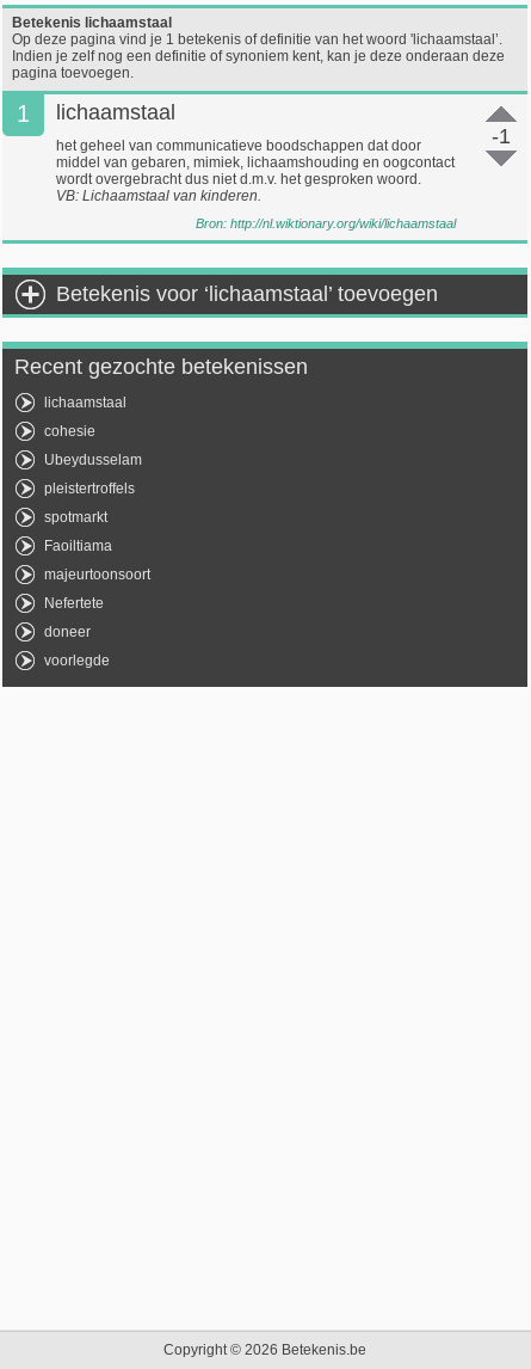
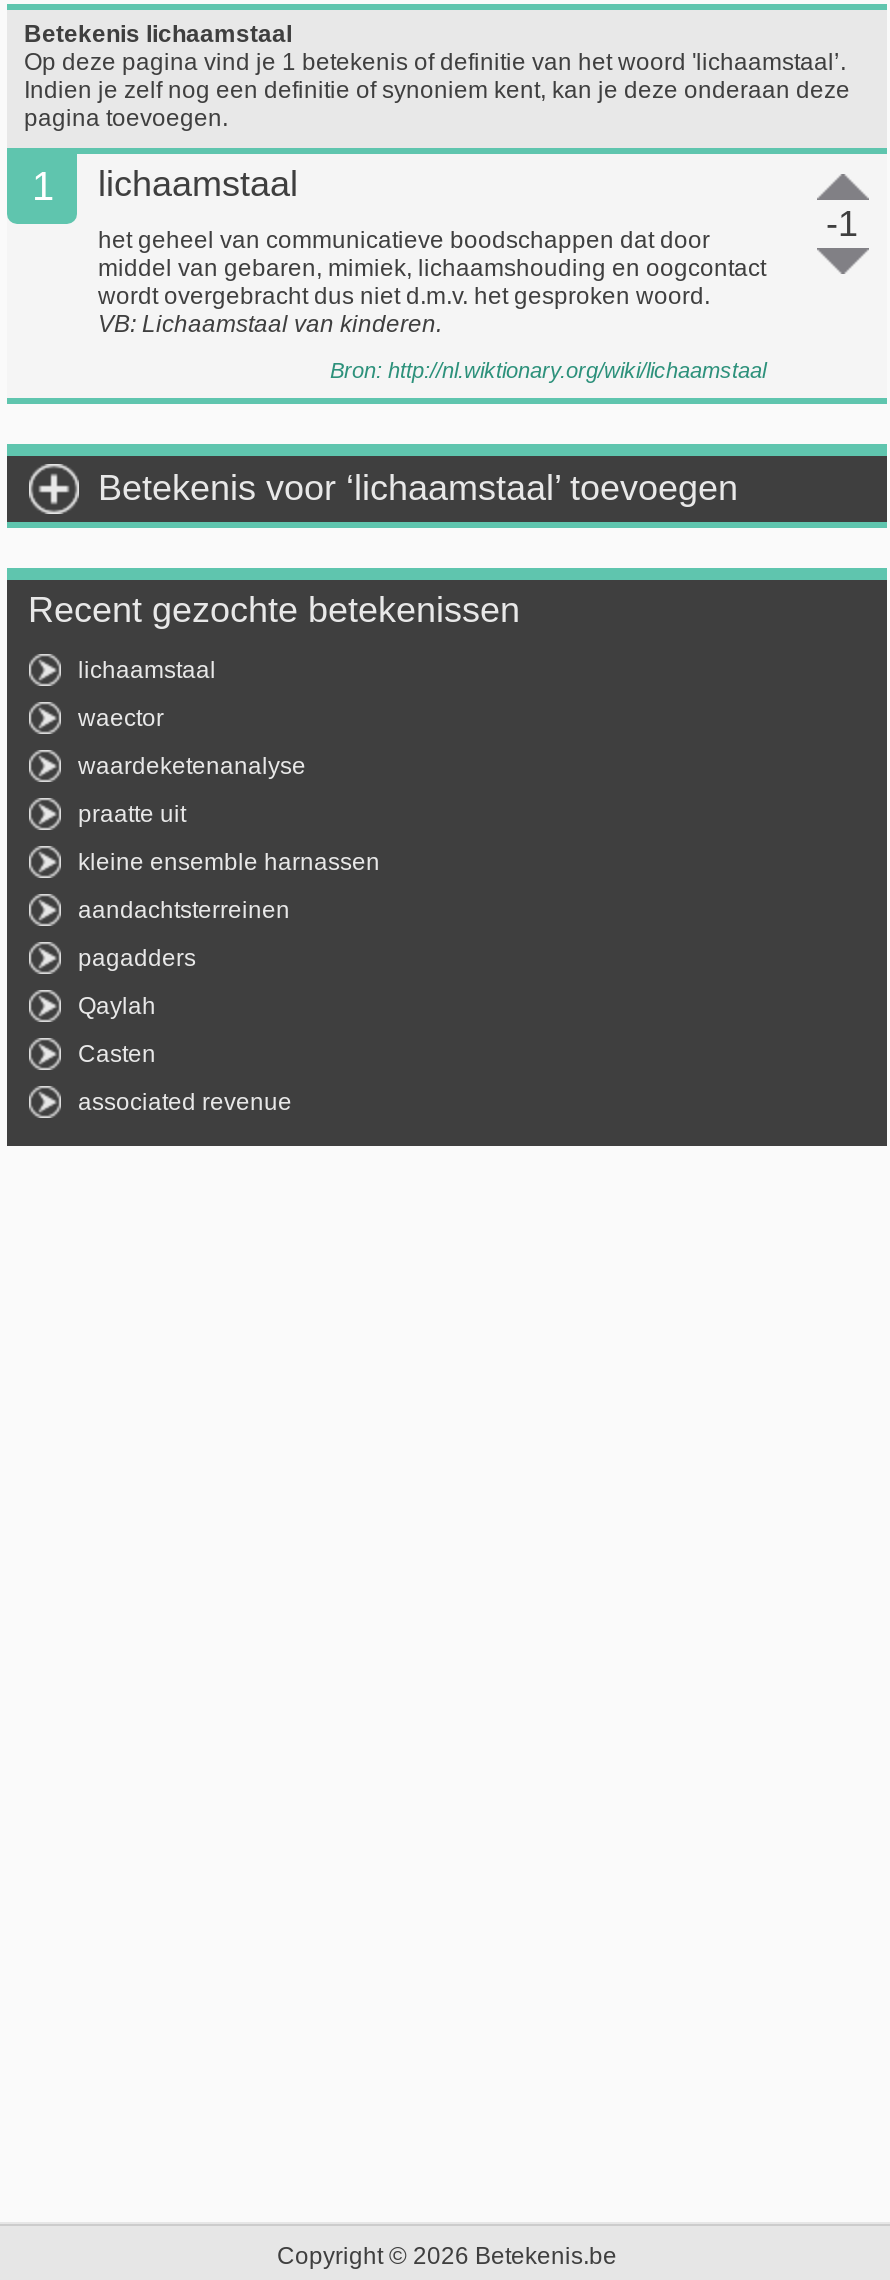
- cohesie
+ waector

- Ubeydusselam
+ waardeketenanalyse

- pleistertroffels
+ praatte uit

- spotmarkt
+ kleine ensemble harnassen

- Faoiltiama
+ aandachtsterreinen

- majeurtoonsoort
+ pagadders

- Nefertete
+ Qaylah

- doneer
+ Casten

- voorlegde
+ associated revenue
